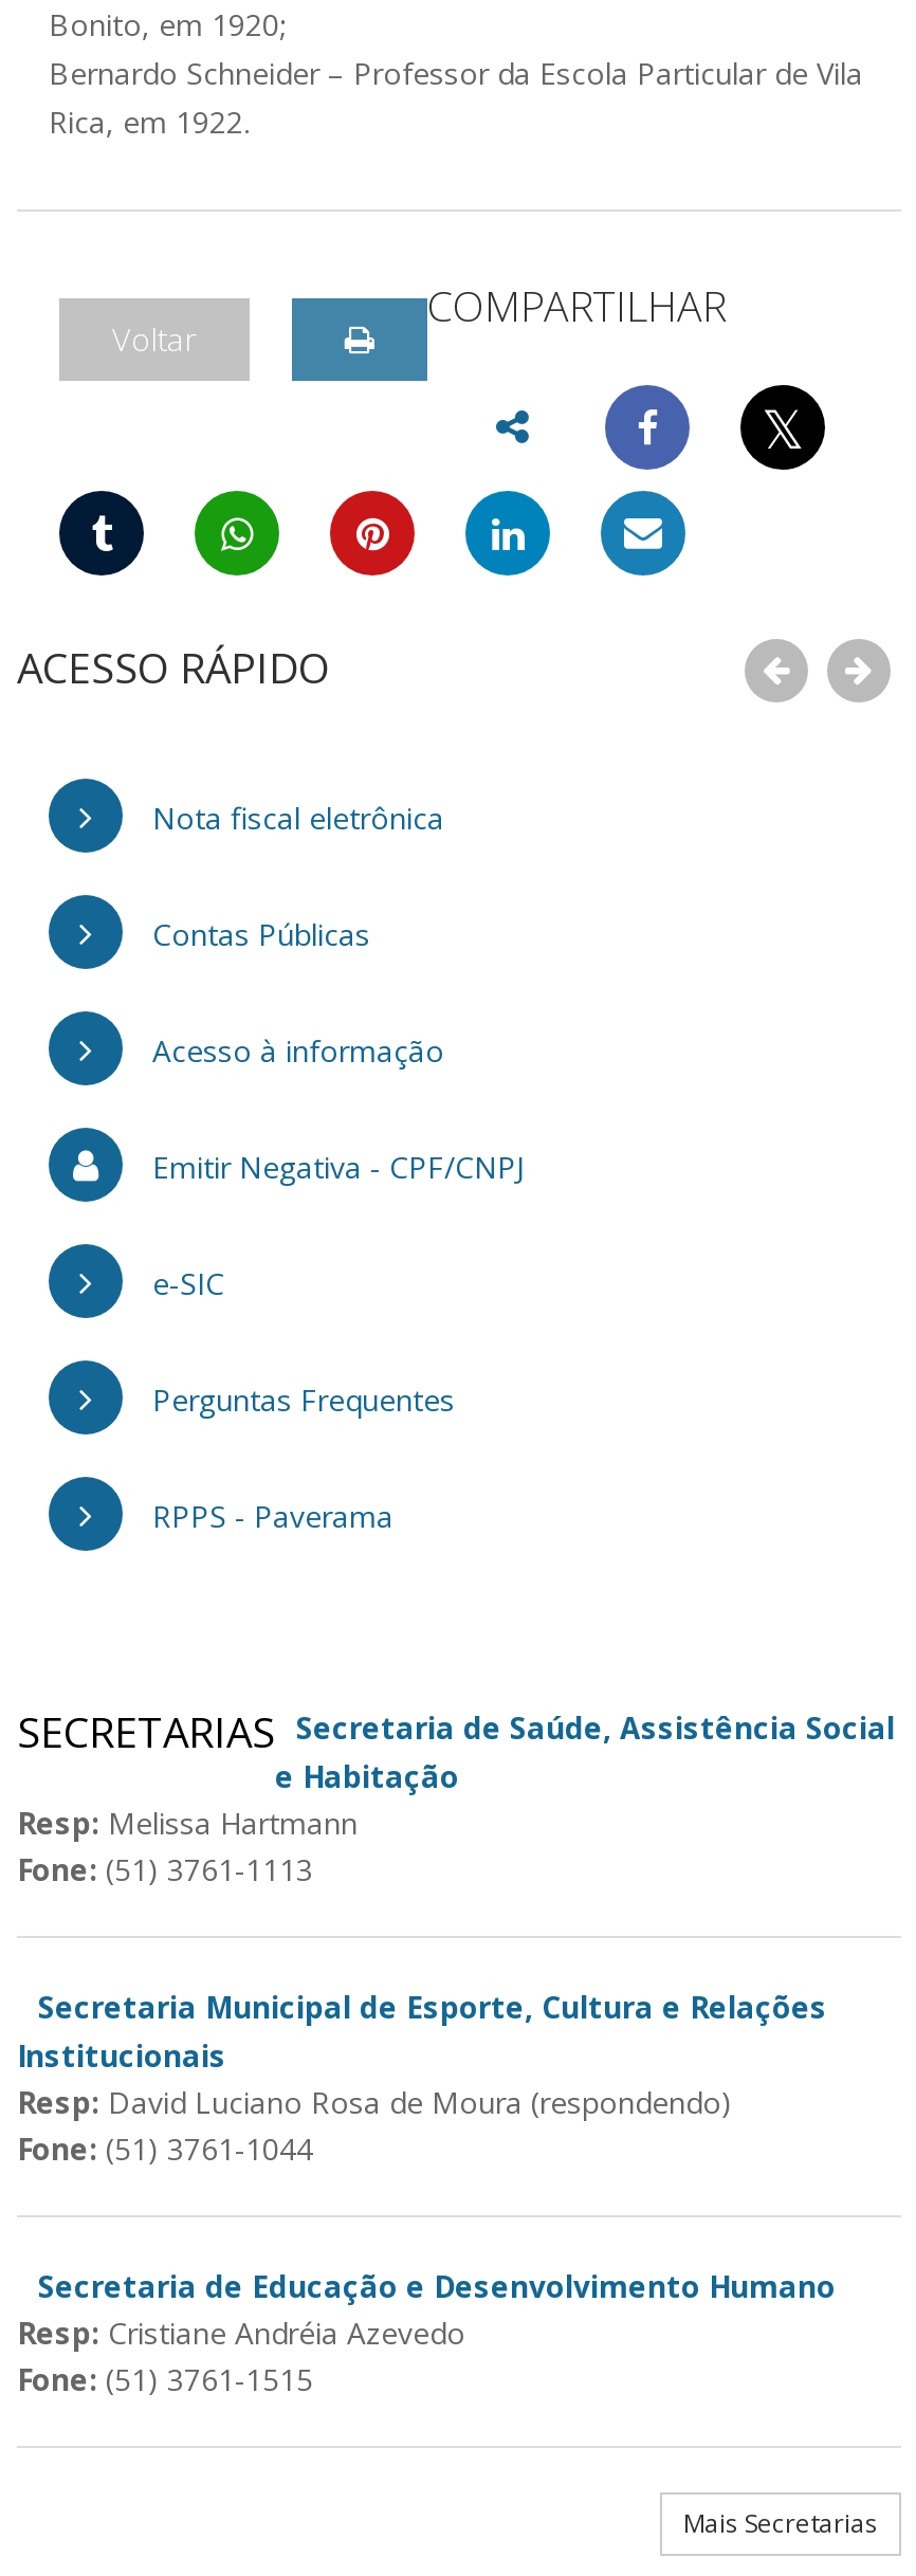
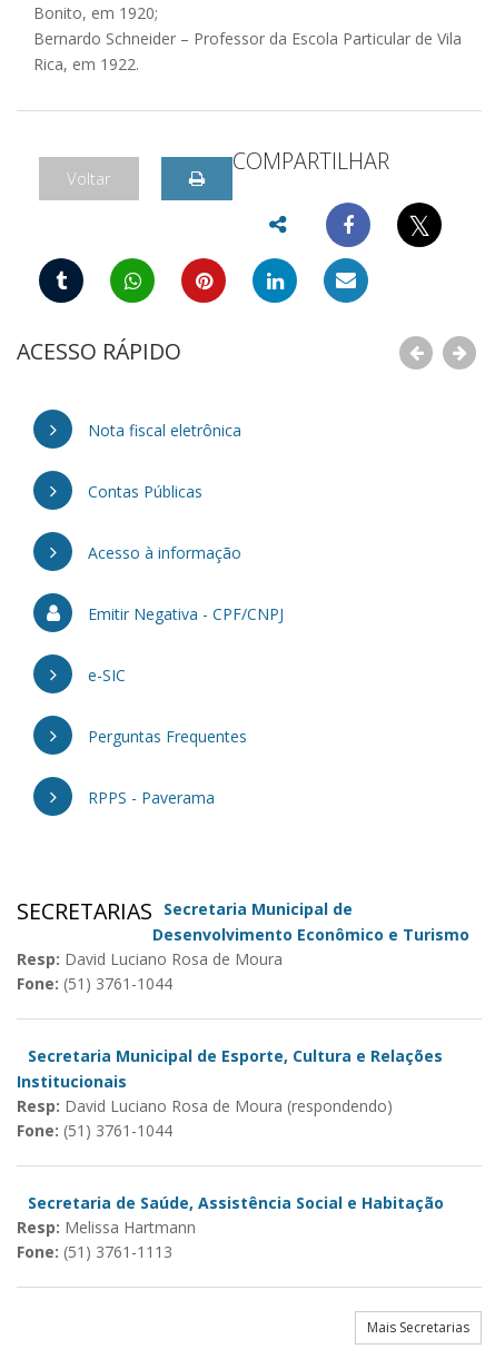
- SECRETARIAS Secretaria de Saúde, Assistência Social
- e Habitação
+ SECRETARIAS Secretaria Municipal de
+ Desenvolvimento Econômico e Turismo
+ Resp: David Luciano Rosa de Moura
+ Fone: (51) 3761-1044

moved down: Resp: Melissa Hartmann | Fone: (51) 3761-1113

- Secretaria de Educação e Desenvolvimento Humano
- Resp: Cristiane Andréia Azevedo
- Fone: (51) 3761-1515
+ Secretaria de Saúde, Assistência Social e Habitação
